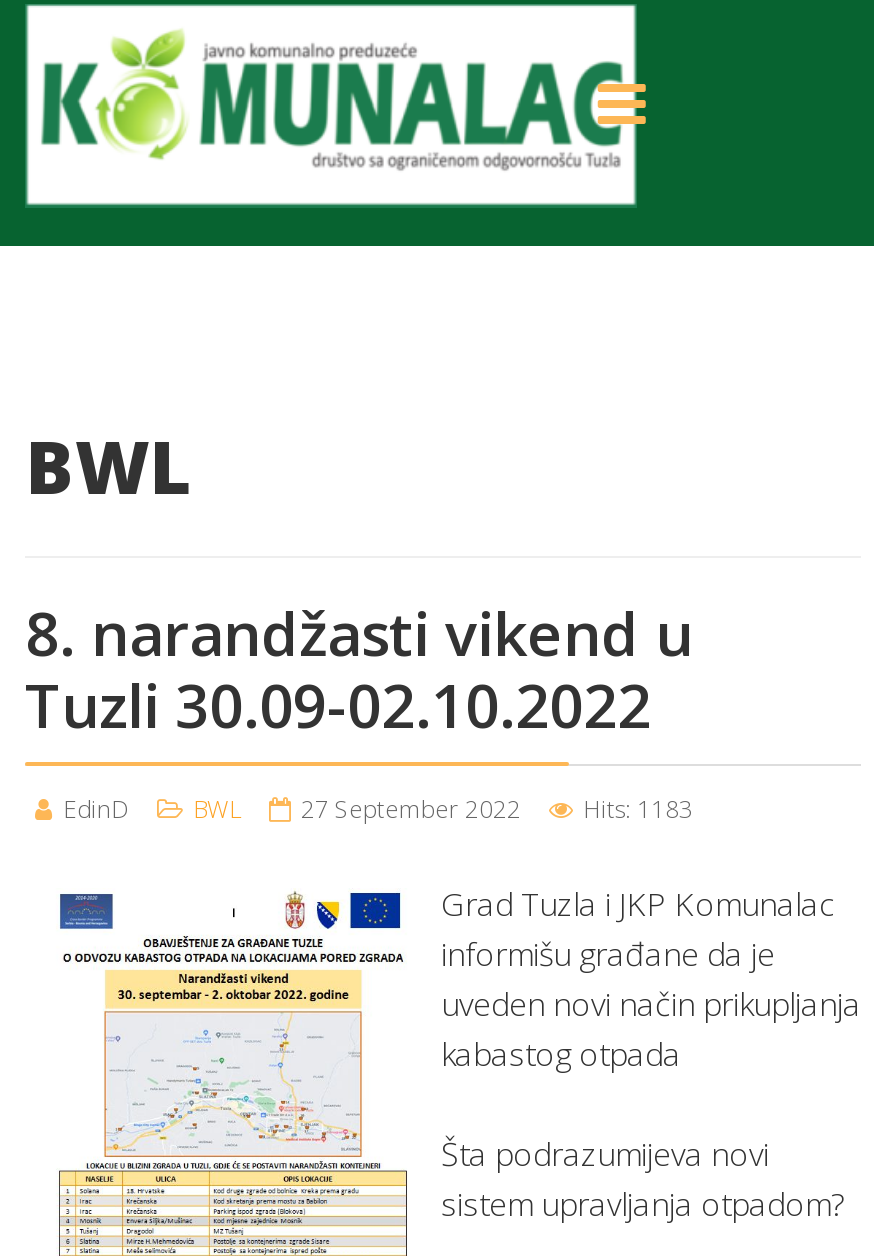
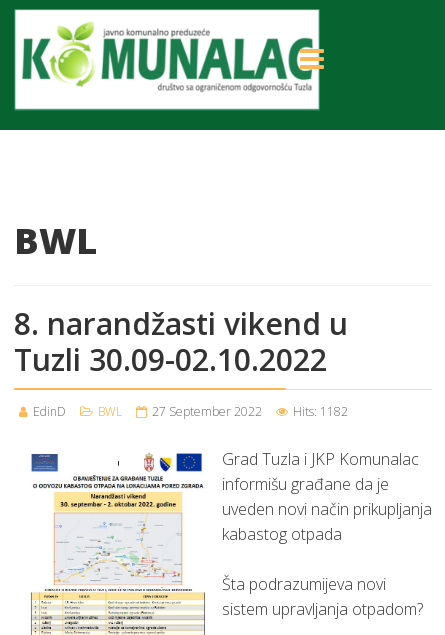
- EdinD BWL 27 September 2022 Hits: 1183
+ EdinD BWL 27 September 2022 Hits: 1182
